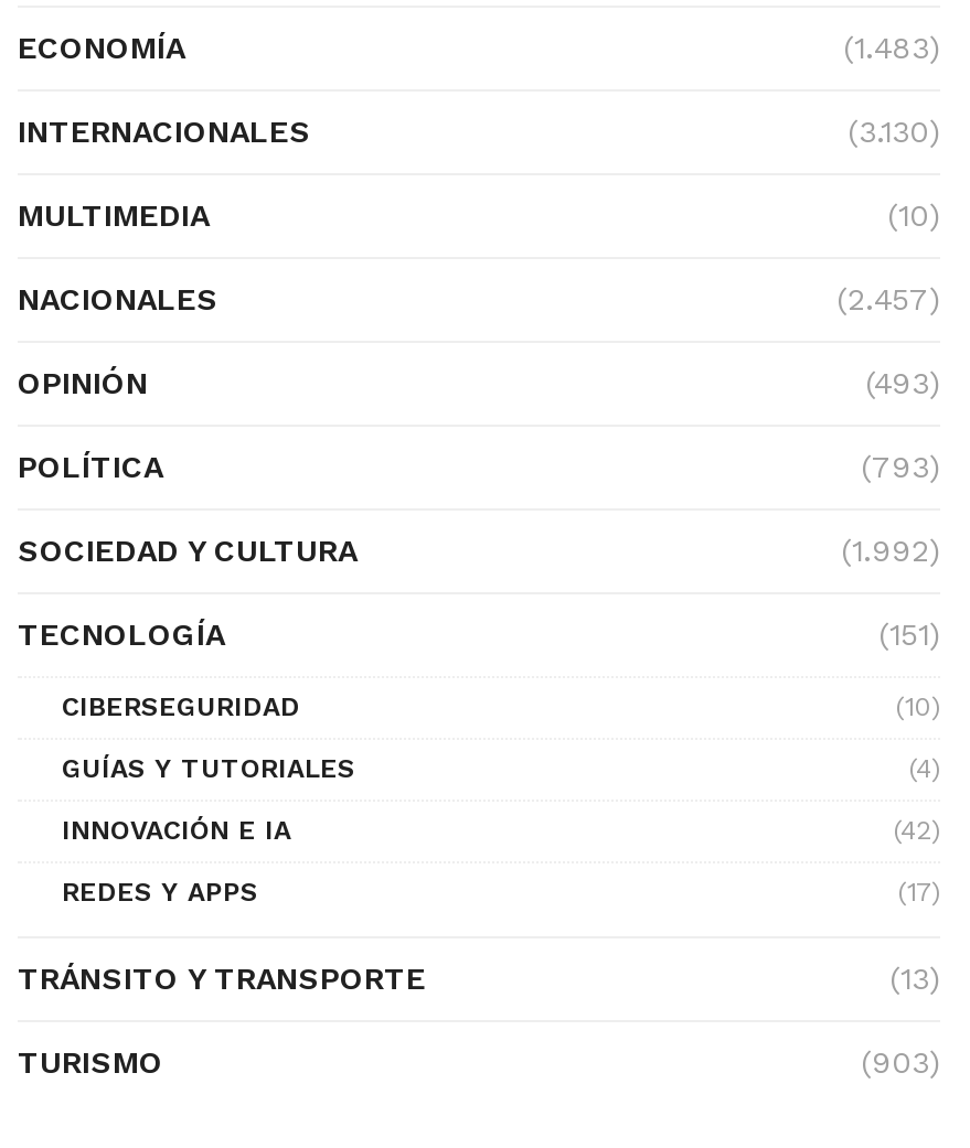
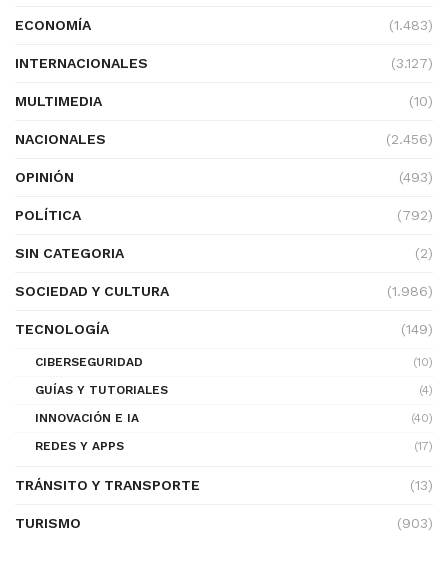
- (3.130)
+ (3.127)

- (2.457)
+ (2.456)

- (793)
+ (792)
+ SIN CATEGORIA
+ (2)

- (1.992)
+ (1.986)

- (151)
+ (149)

- (42)
+ (40)
